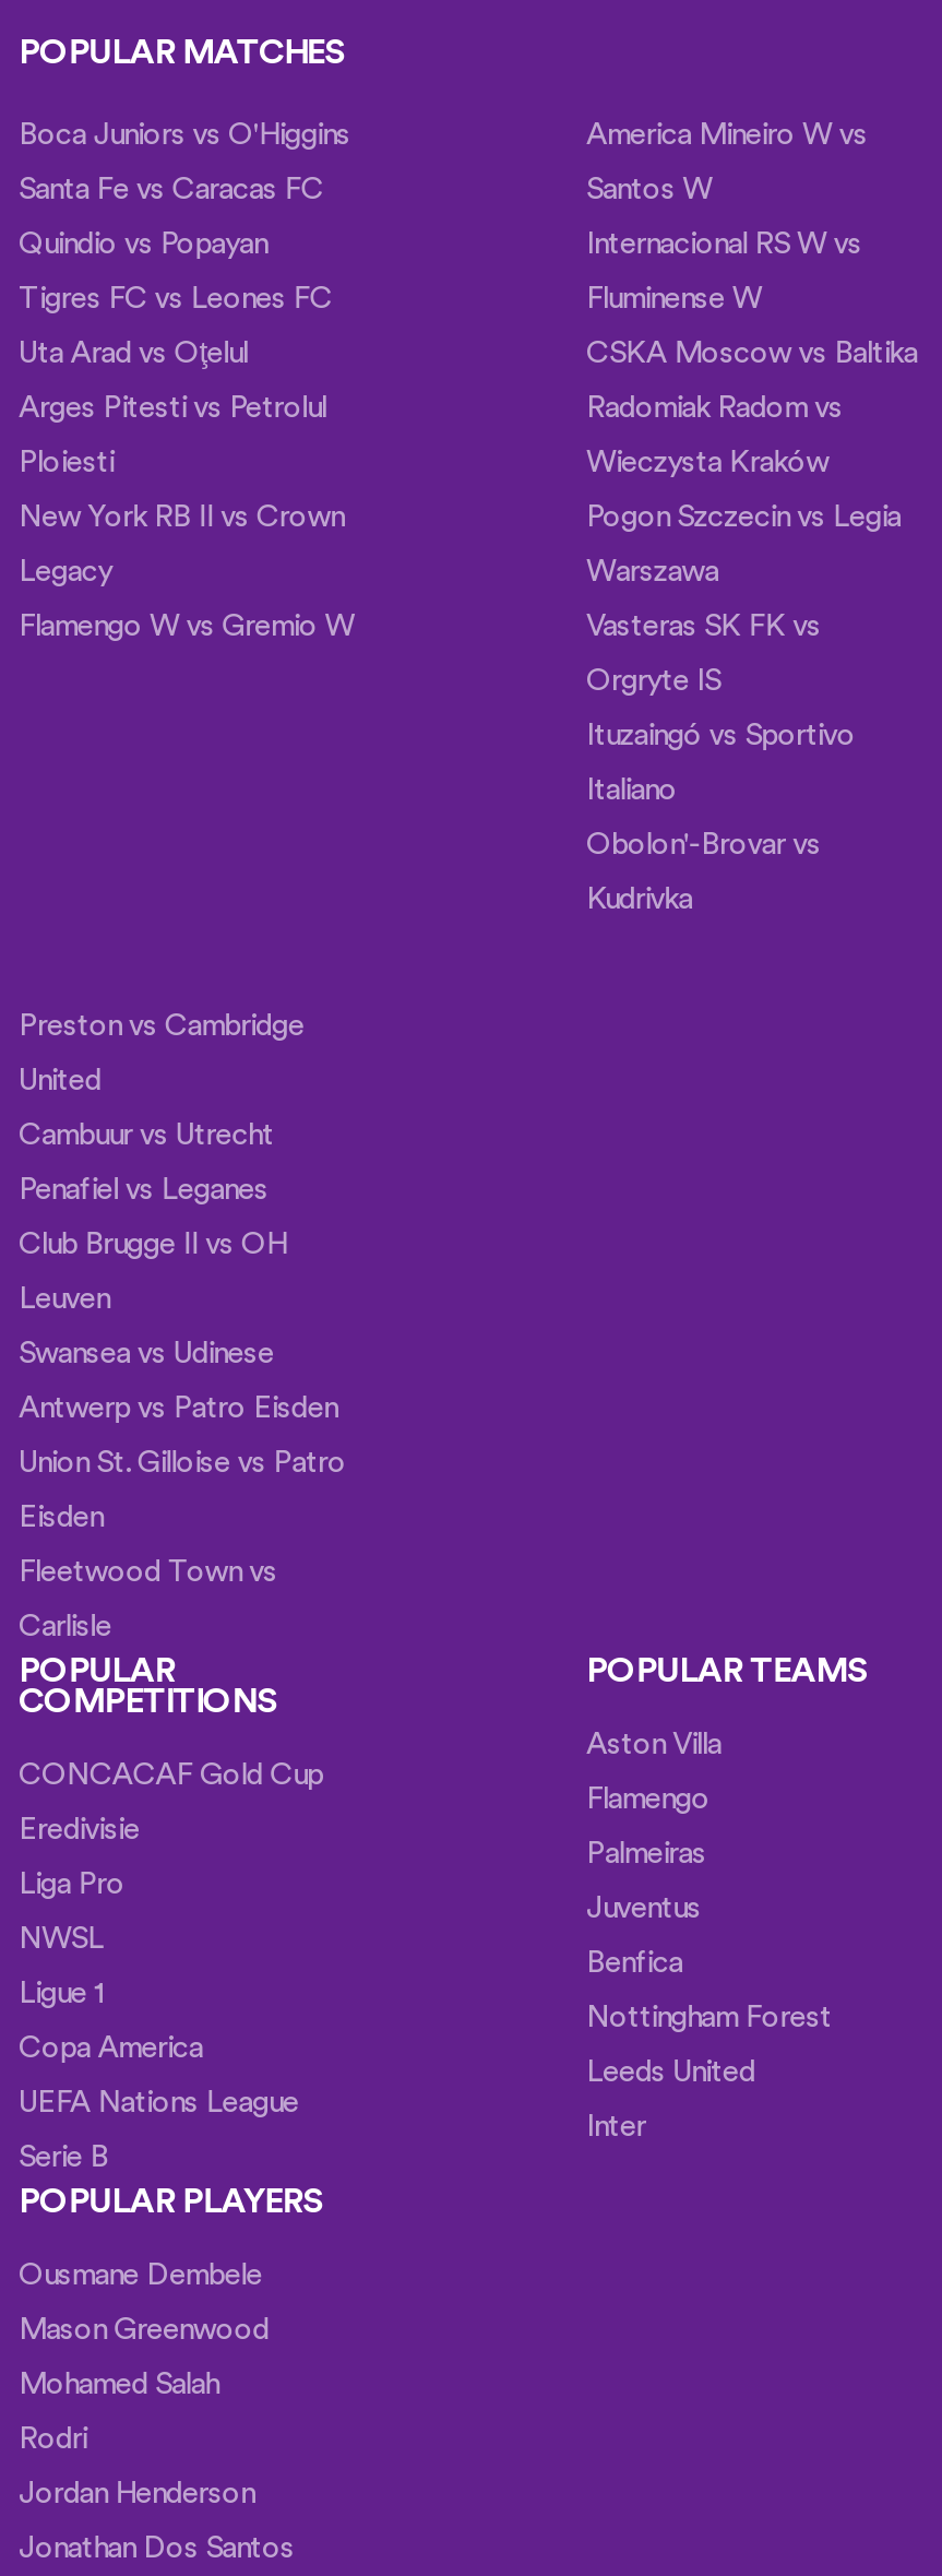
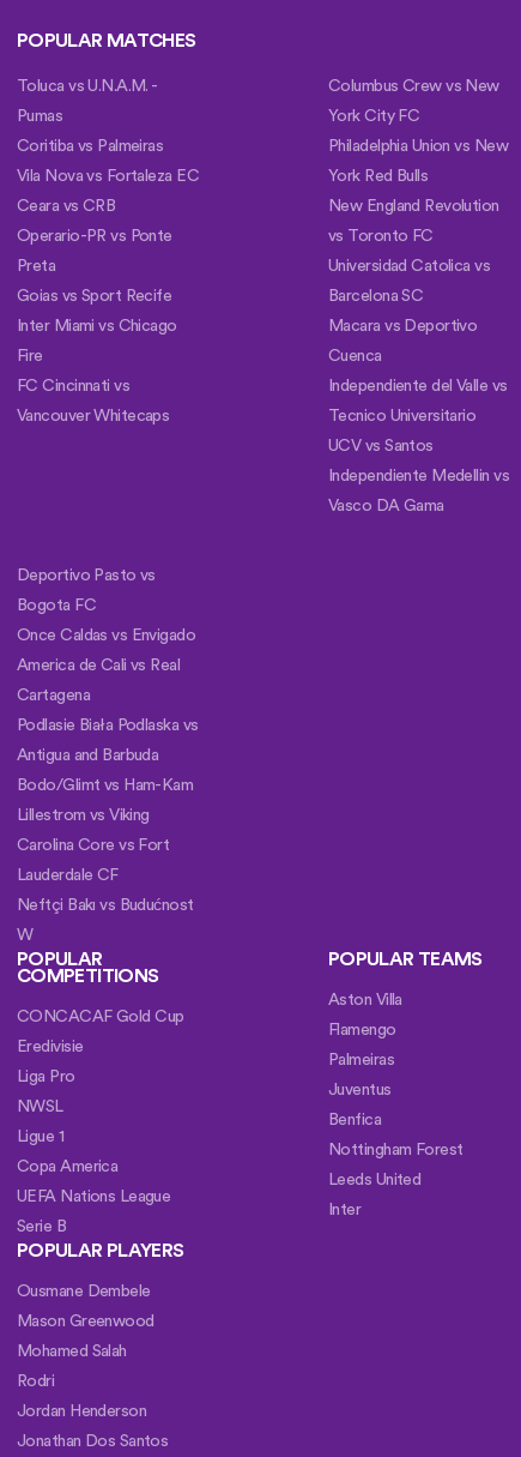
- Boca Juniors vs O'Higgins
- Santa Fe vs Caracas FC
- Quindio vs Popayan
- Tigres FC vs Leones FC
- Uta Arad vs Oţelul
- Arges Pitesti vs Petrolul
- Ploiesti
- New York RB II vs Crown
- Legacy
- Flamengo W vs Gremio W
+ Toluca vs U.N.A.M. -
+ Pumas
+ Coritiba vs Palmeiras
+ Vila Nova vs Fortaleza EC
+ Ceara vs CRB
+ Operario-PR vs Ponte
+ Preta
+ Goias vs Sport Recife
+ Inter Miami vs Chicago
+ Fire
+ FC Cincinnati vs
+ Vancouver Whitecaps

- America Mineiro W vs
- Santos W
- Internacional RS W vs
- Fluminense W
- CSKA Moscow vs Baltika
- Radomiak Radom vs
- Wieczysta Kraków
- Pogon Szczecin vs Legia
- Warszawa
- Vasteras SK FK vs
- Orgryte IS
- Ituzaingó vs Sportivo
- Italiano
- Obolon'-Brovar vs
- Kudrivka
+ Columbus Crew vs New
+ York City FC
+ Philadelphia Union vs New
+ York Red Bulls
+ New England Revolution
+ vs Toronto FC
+ Universidad Catolica vs
+ Barcelona SC
+ Macara vs Deportivo
+ Cuenca
+ Independiente del Valle vs
+ Tecnico Universitario
+ UCV vs Santos
+ Independiente Medellin vs
+ Vasco DA Gama

- Preston vs Cambridge
- United
- Cambuur vs Utrecht
- Penafiel vs Leganes
- Club Brugge II vs OH
- Leuven
- Swansea vs Udinese
- Antwerp vs Patro Eisden
- Union St. Gilloise vs Patro
- Eisden
- Fleetwood Town vs
- Carlisle
+ Deportivo Pasto vs
+ Bogota FC
+ Once Caldas vs Envigado
+ America de Cali vs Real
+ Cartagena
+ Podlasie Biała Podlaska vs
+ Antigua and Barbuda
+ Bodo/Glimt vs Ham-Kam
+ Lillestrom vs Viking
+ Carolina Core vs Fort
+ Lauderdale CF
+ Neftçi Bakı vs Budućnost
+ W
